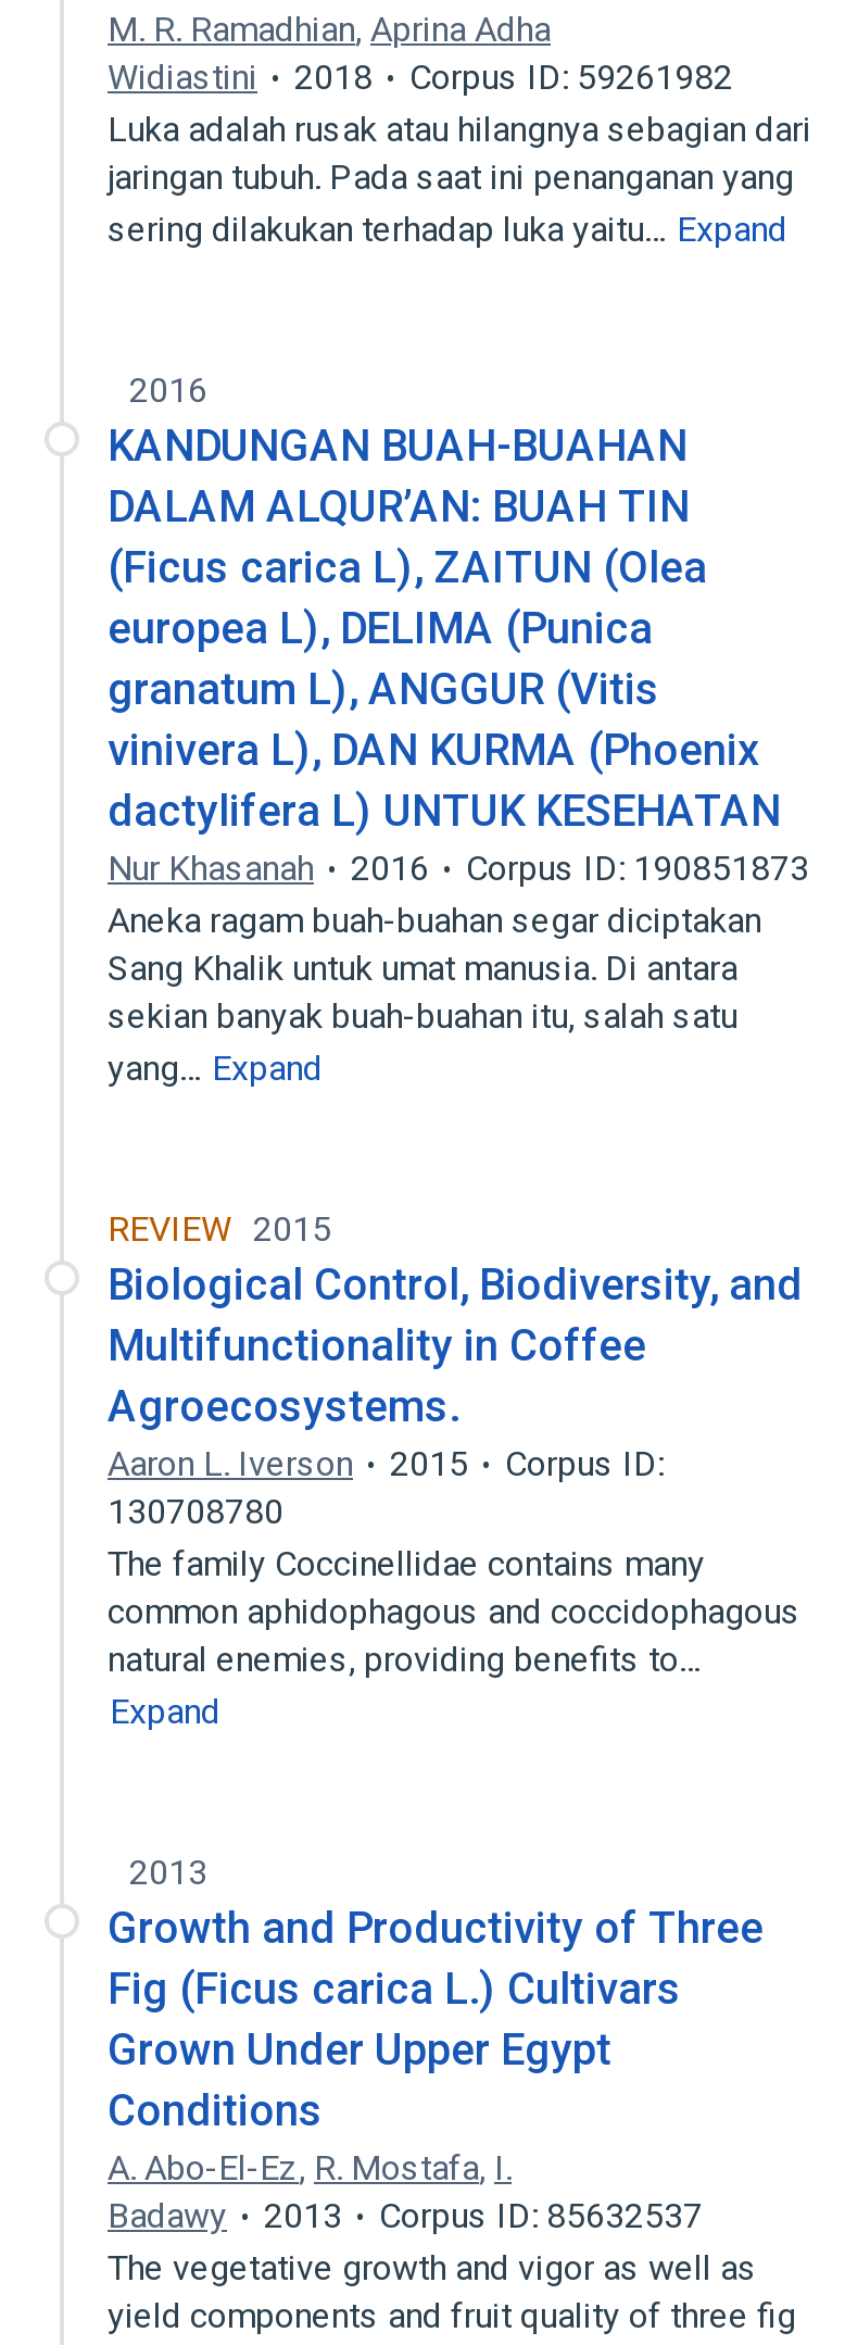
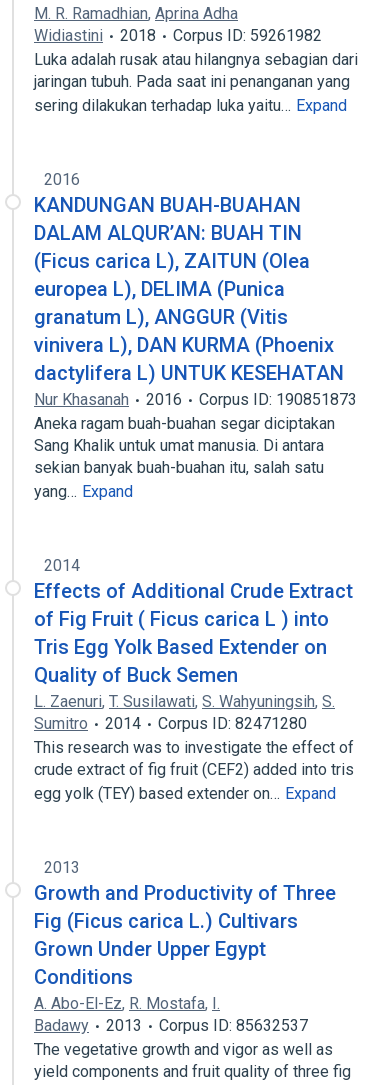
- REVIEW 2015
- Biological Control, Biodiversity, and
- Multifunctionality in Coffee
- Agroecosystems.
- Aaron L. Iverson
- 2015
- Corpus ID:
- 130708780
- The family Coccinellidae contains many
- common aphidophagous and coccidophagous
- natural enemies, providing benefits to…
- Expand
+ 2014
+ Effects of Additional Crude Extract
+ of Fig Fruit ( Ficus carica L ) into
+ Tris Egg Yolk Based Extender on
+ Quality of Buck Semen
+ L. Zaenuri, T. Susilawati, S. Wahyuningsih, S.
+ Sumitro
+ 2014
+ Corpus ID: 82471280
+ This research was to investigate the effect of
+ crude extract of fig fruit (CEF2) added into tris
+ egg yolk (TEY) based extender on… Expand
